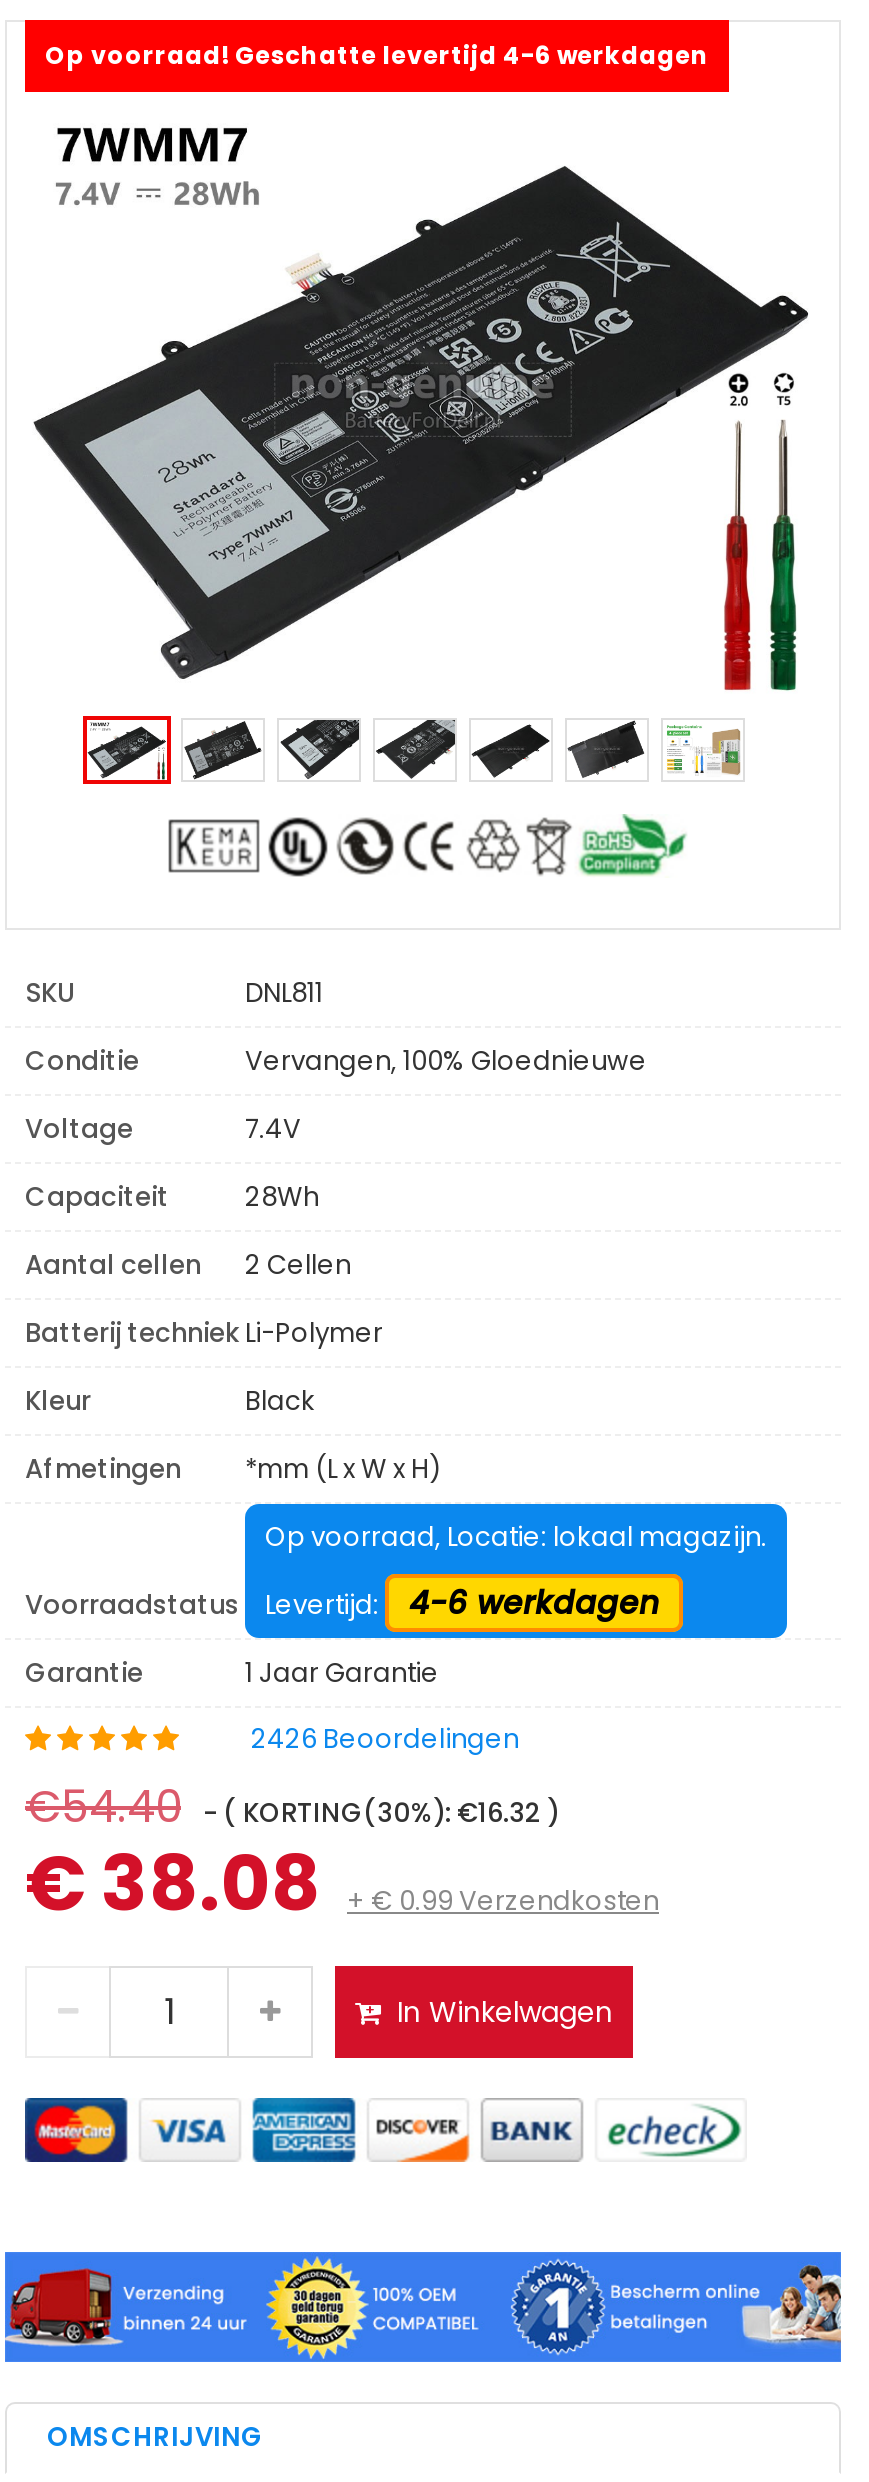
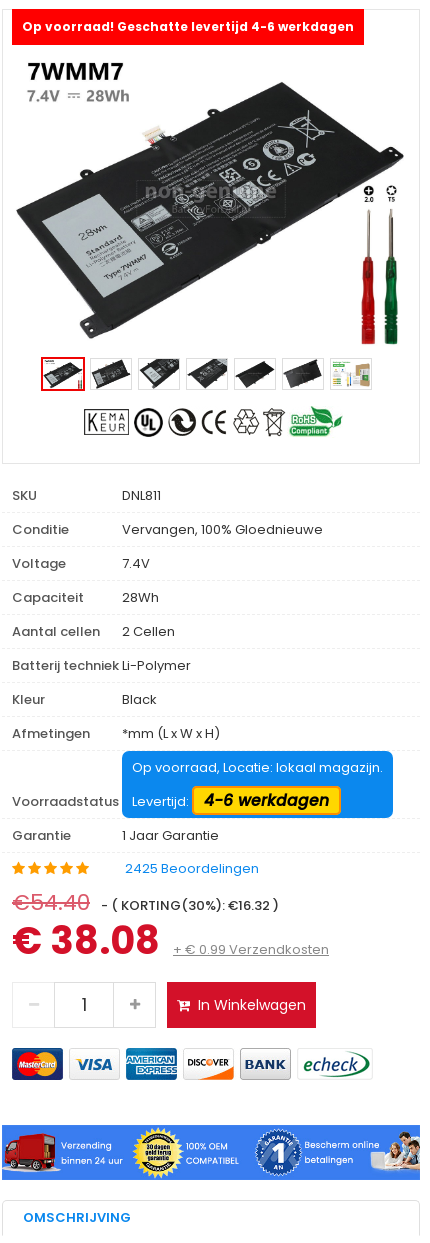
- 2426 Beoordelingen
+ 2425 Beoordelingen
